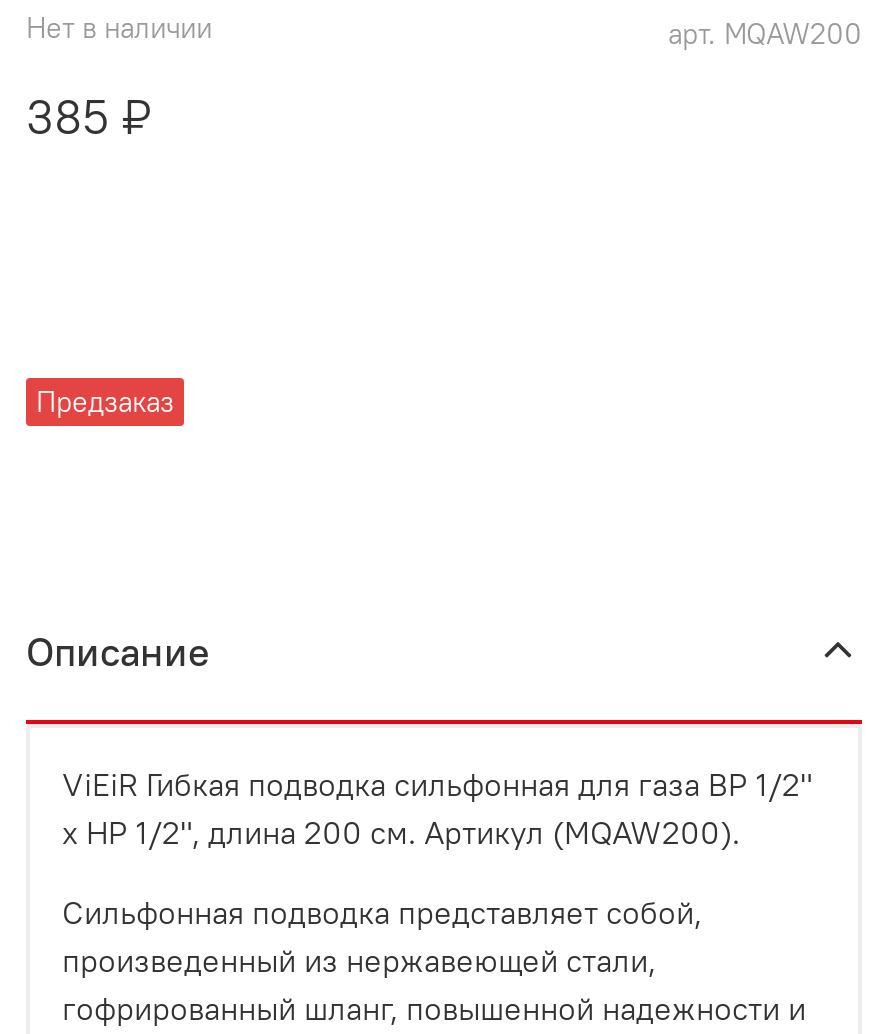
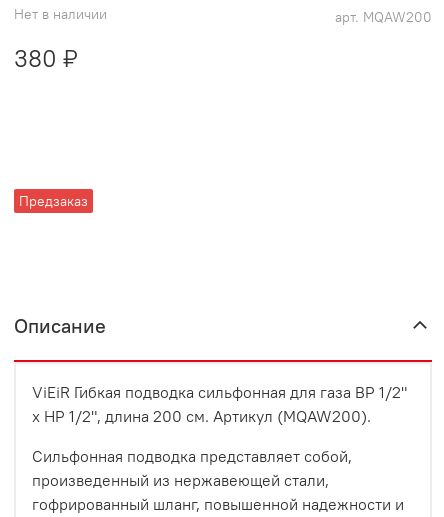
- 385 ₽
+ 380 ₽
